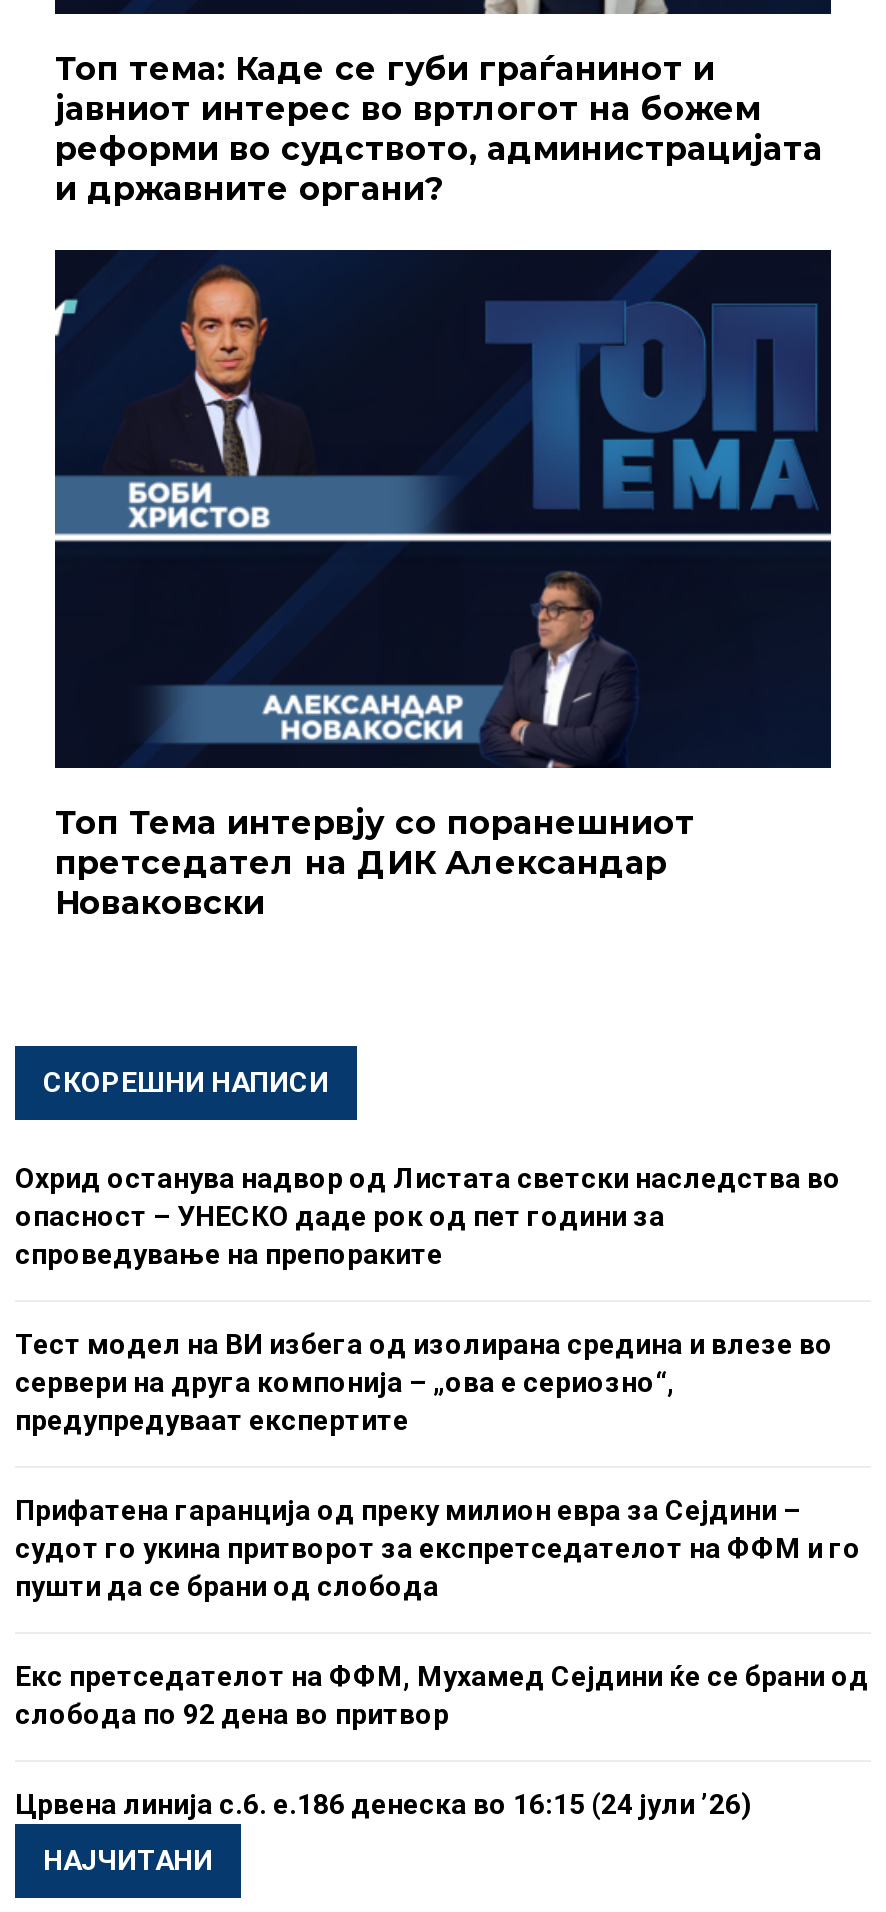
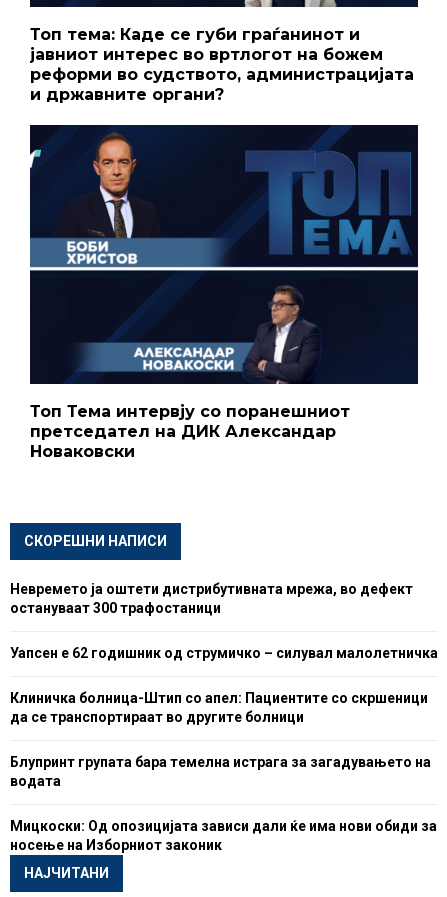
- Охрид останува надвор од Листата светски наследства во
- опасност – УНЕСКО даде рок од пет години за
- спроведување на препораките
+ Невремето ја оштети дистрибутивната мрежа, во дефект
+ остануваат 300 трафостаници

- Тест модел на ВИ избега од изолирана средина и влезе во
- сервери на друга компонија – „ова е сериозно“,
- предупредуваат експертите
+ Уапсен е 62 годишник од струмичко – силувал малолетничка

- Прифатена гаранција од преку милион евра за Сејдини –
- судот го укина притворот за експретседателот на ФФМ и го
- пушти да се брани од слобода
+ Клиничка болница-Штип со апел: Пациентите со скршеници
+ да се транспортираат во другите болници

- Екс претседателот на ФФМ, Мухамед Сејдини ќе се брани од
- слобода по 92 дена во притвор
+ Блупринт групата бара темелна истрага за загадувањето на
+ водата

- Црвена линија с.6. e.186 денеска во 16:15 (24 јули ’26)
+ Мицкоски: Од опозицијата зависи дали ќе има нови обиди за
+ носење на Изборниот законик
